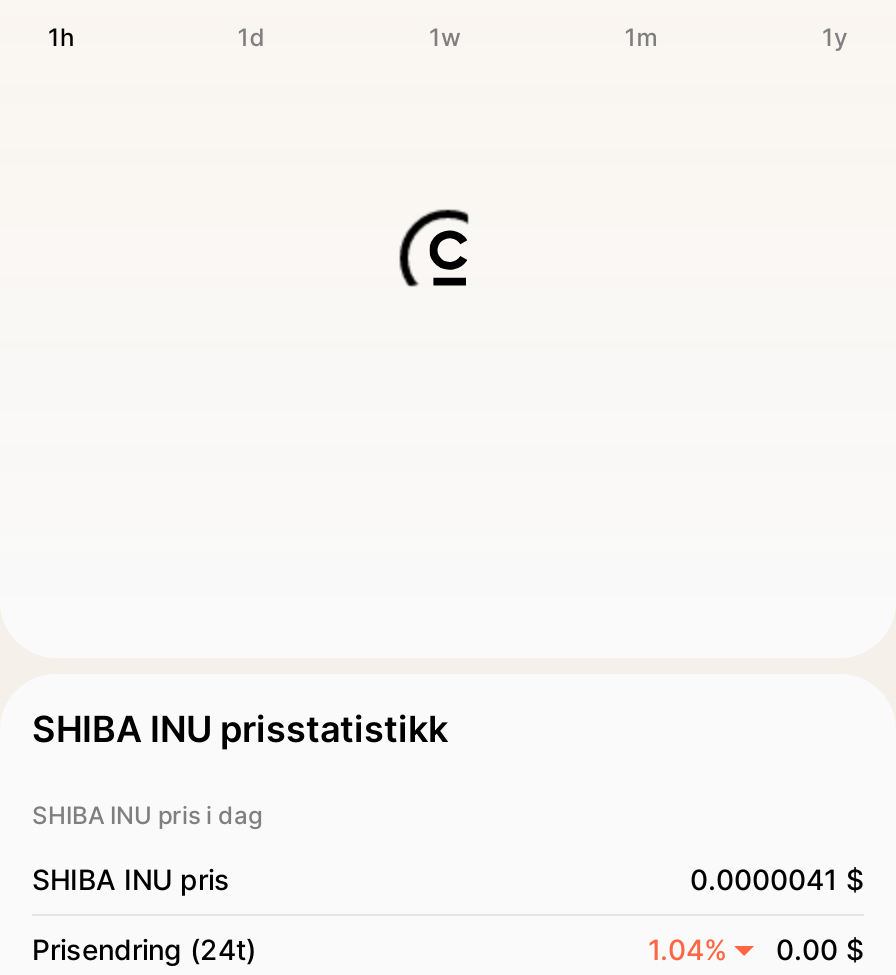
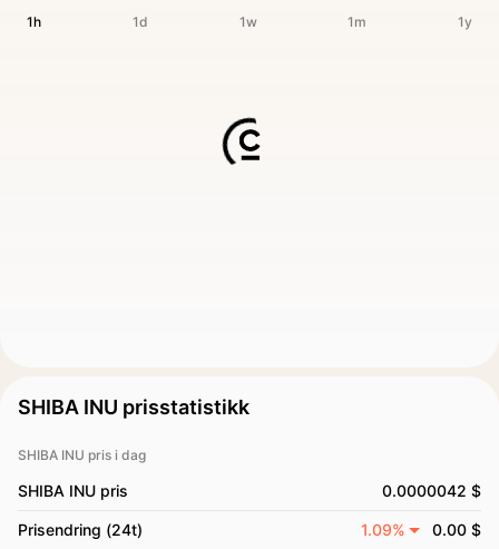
- 0.0000041 $
+ 0.0000042 $

- 1.04% 0.00 $
+ 1.09% 0.00 $
